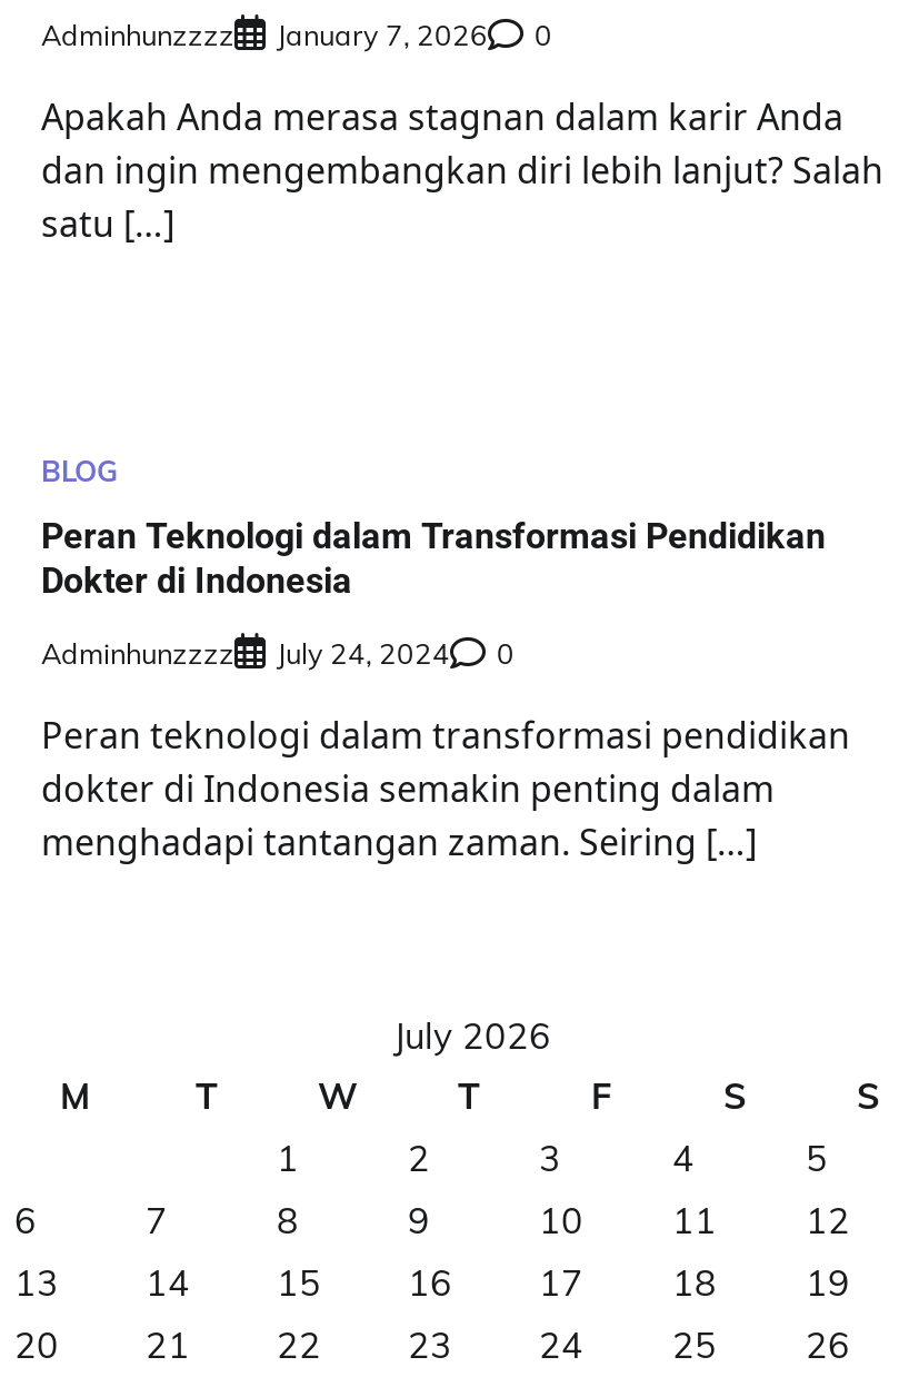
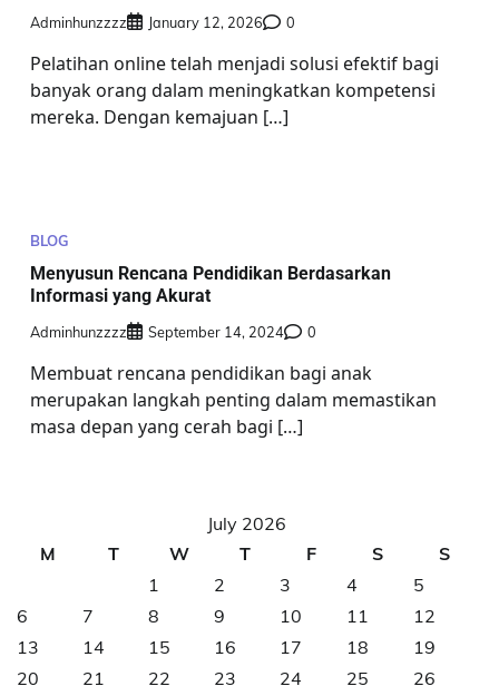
- Adminhunzzzz January 7, 2026 0
+ Adminhunzzzz January 12, 2026 0

- Apakah Anda merasa stagnan dalam karir Anda
- dan ingin mengembangkan diri lebih lanjut? Salah
- satu […]
+ Pelatihan online telah menjadi solusi efektif bagi
+ banyak orang dalam meningkatkan kompetensi
+ mereka. Dengan kemajuan […]

- Peran Teknologi dalam Transformasi Pendidikan
- Dokter di Indonesia
+ Menyusun Rencana Pendidikan Berdasarkan
+ Informasi yang Akurat

- Adminhunzzzz July 24, 2024 0
+ Adminhunzzzz September 14, 2024 0

- Peran teknologi dalam transformasi pendidikan
- dokter di Indonesia semakin penting dalam
- menghadapi tantangan zaman. Seiring […]
+ Membuat rencana pendidikan bagi anak
+ merupakan langkah penting dalam memastikan
+ masa depan yang cerah bagi […]
